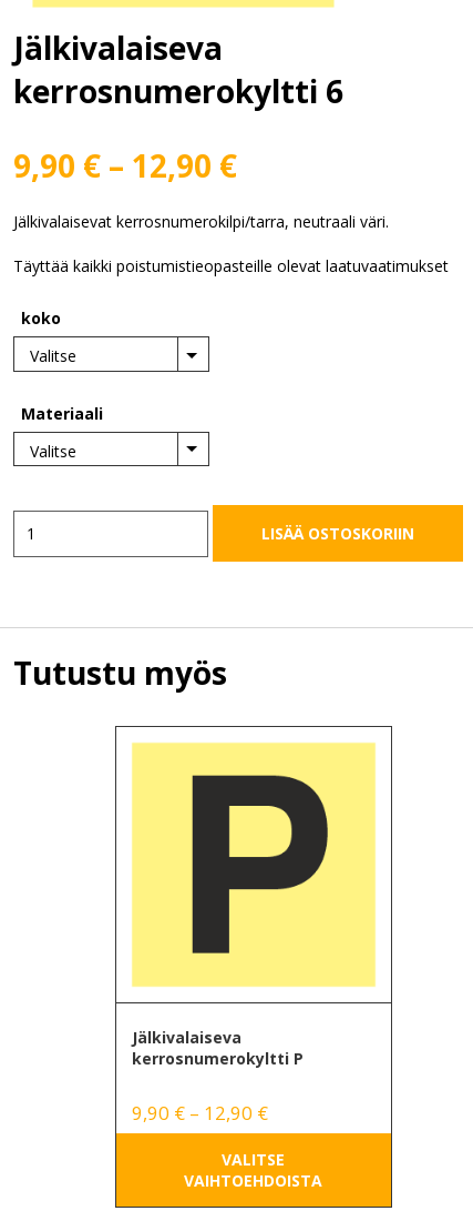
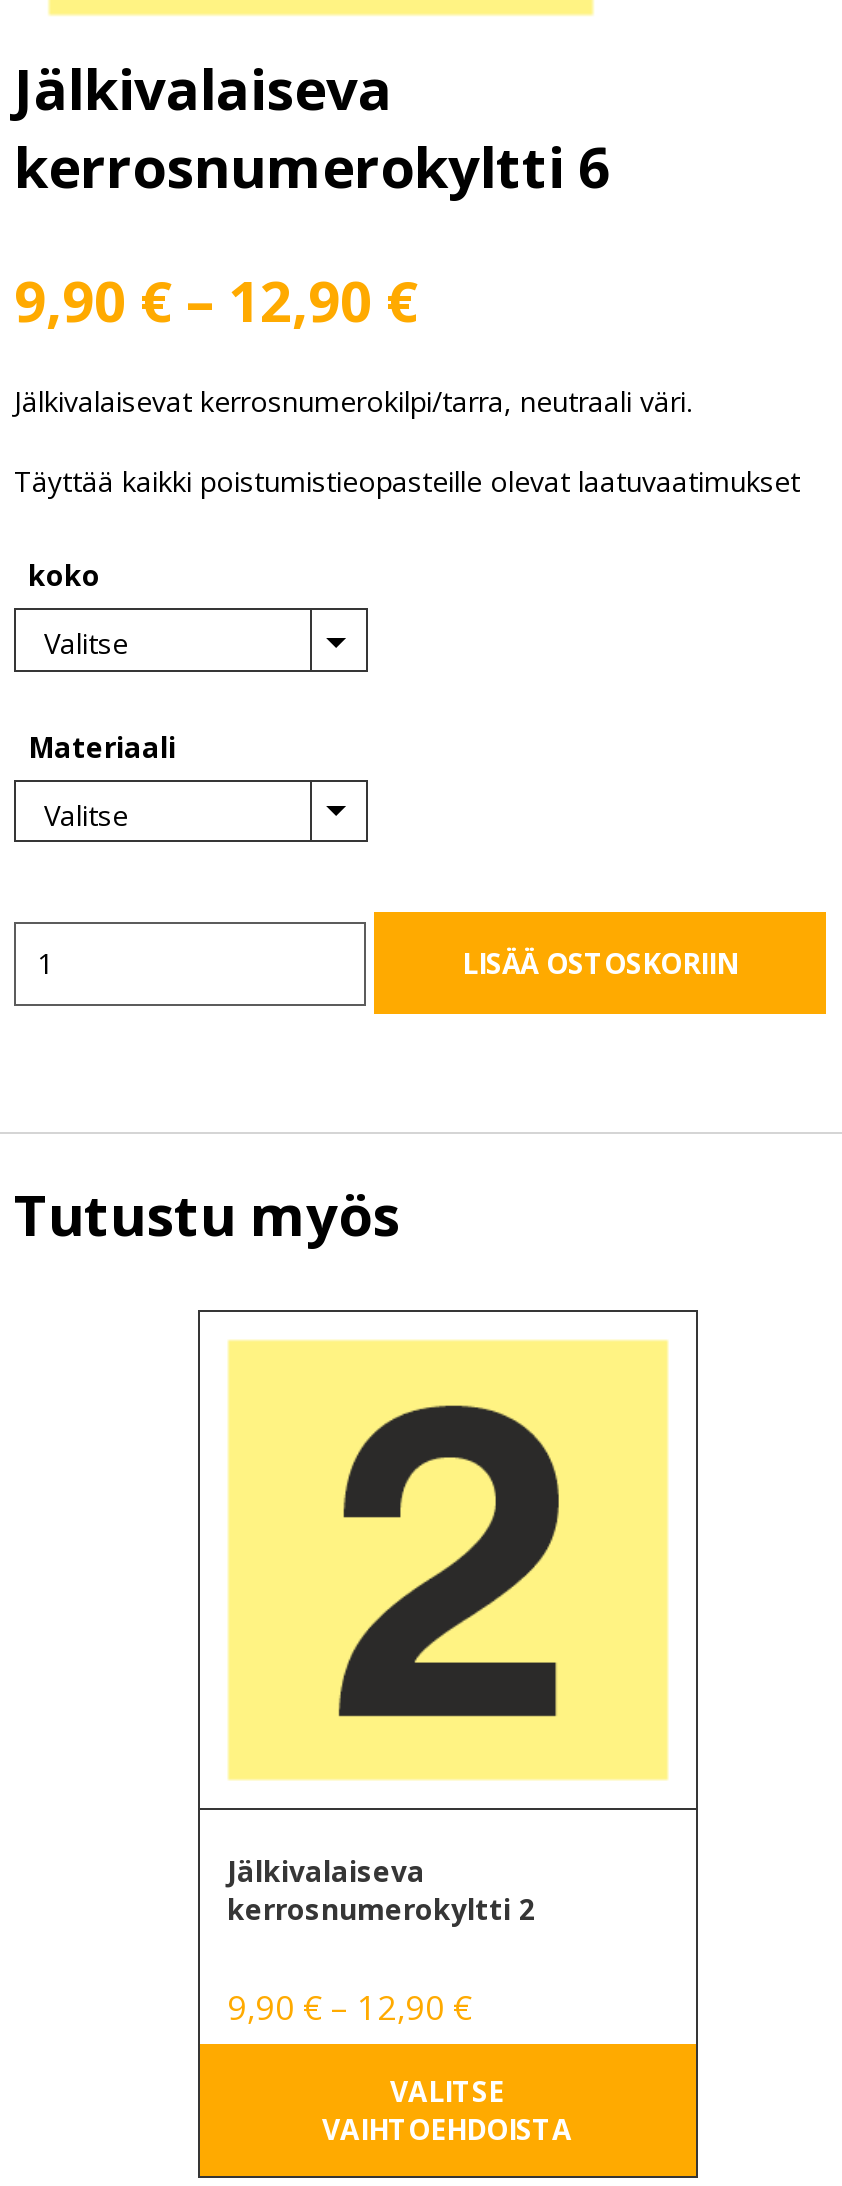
- [image]
+ [image]

- kerrosnumerokyltti P
+ kerrosnumerokyltti 2
